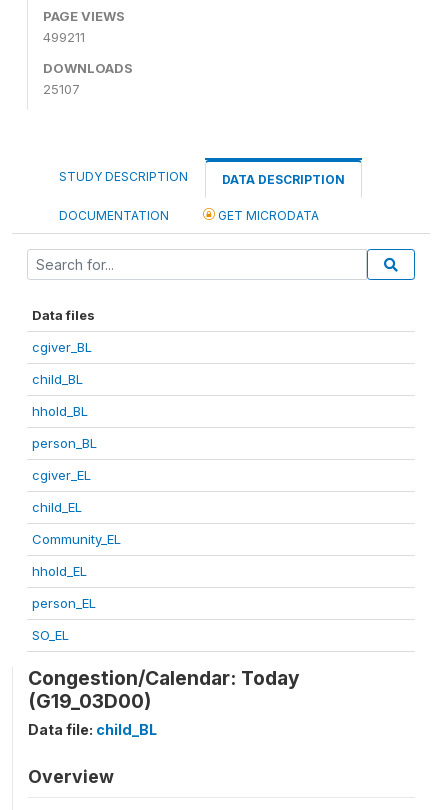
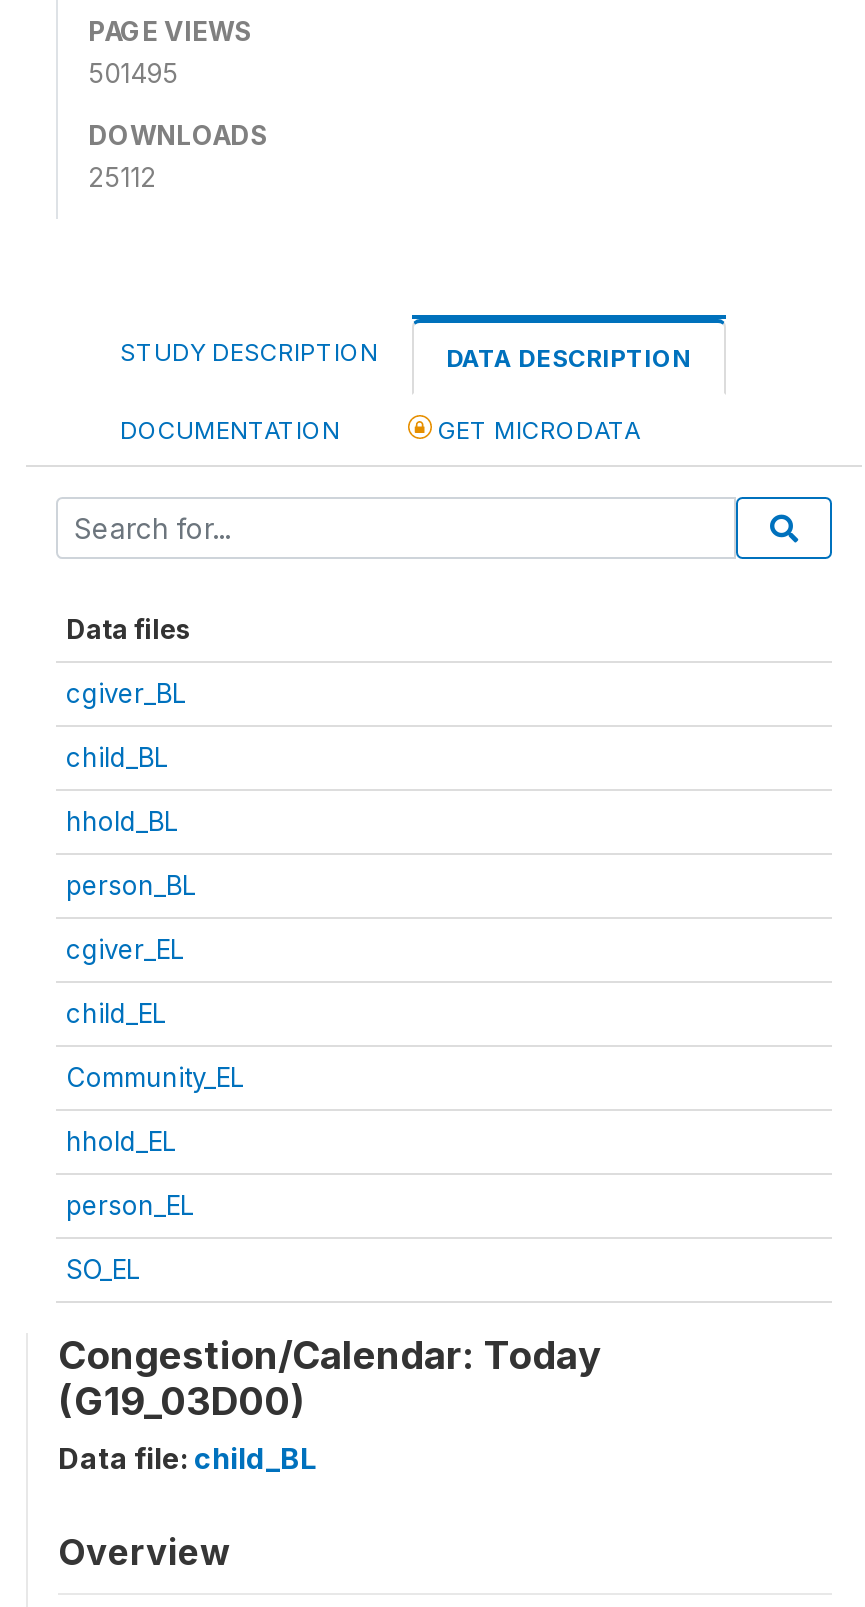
- 499211
+ 501495

- 25107
+ 25112
